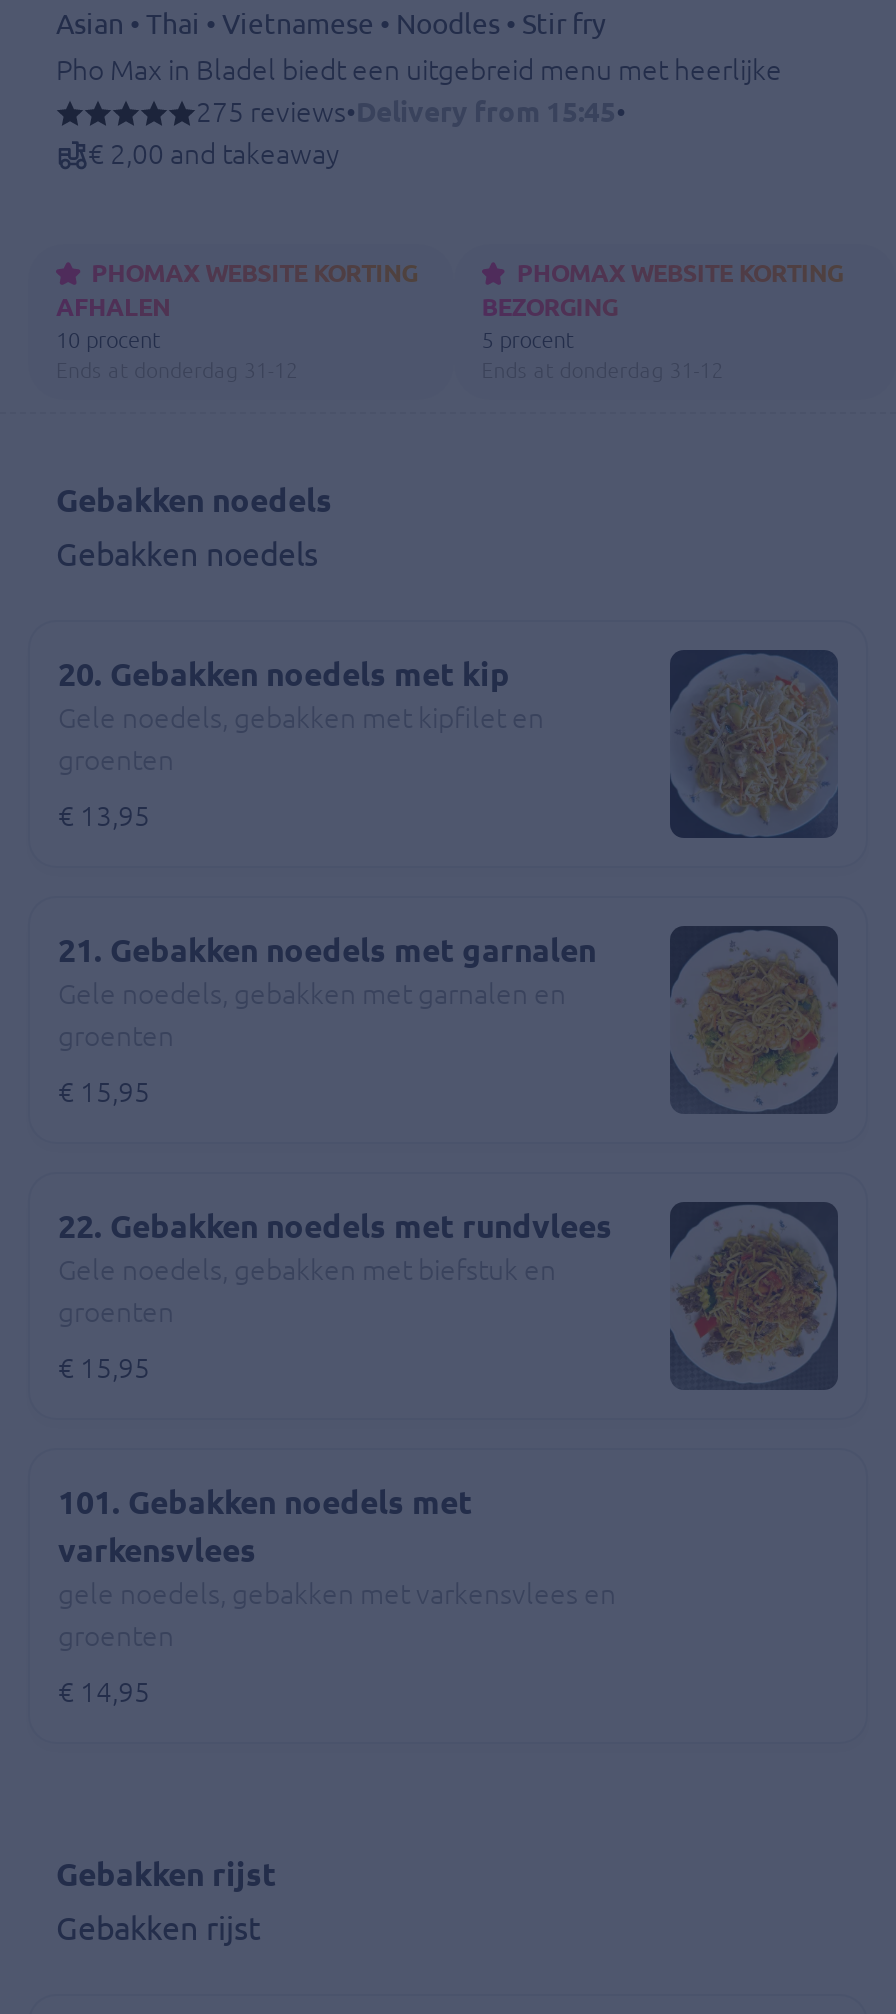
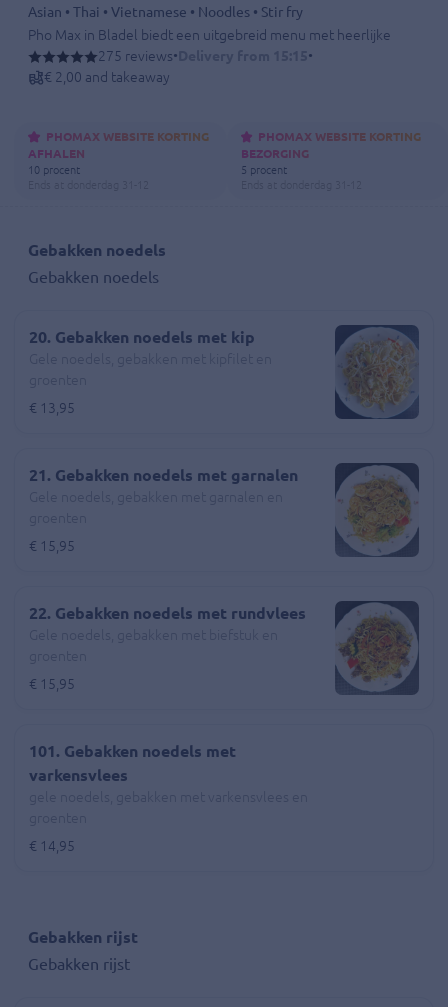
- 275 reviews•Delivery from 15:45•
+ 275 reviews•Delivery from 15:15•
